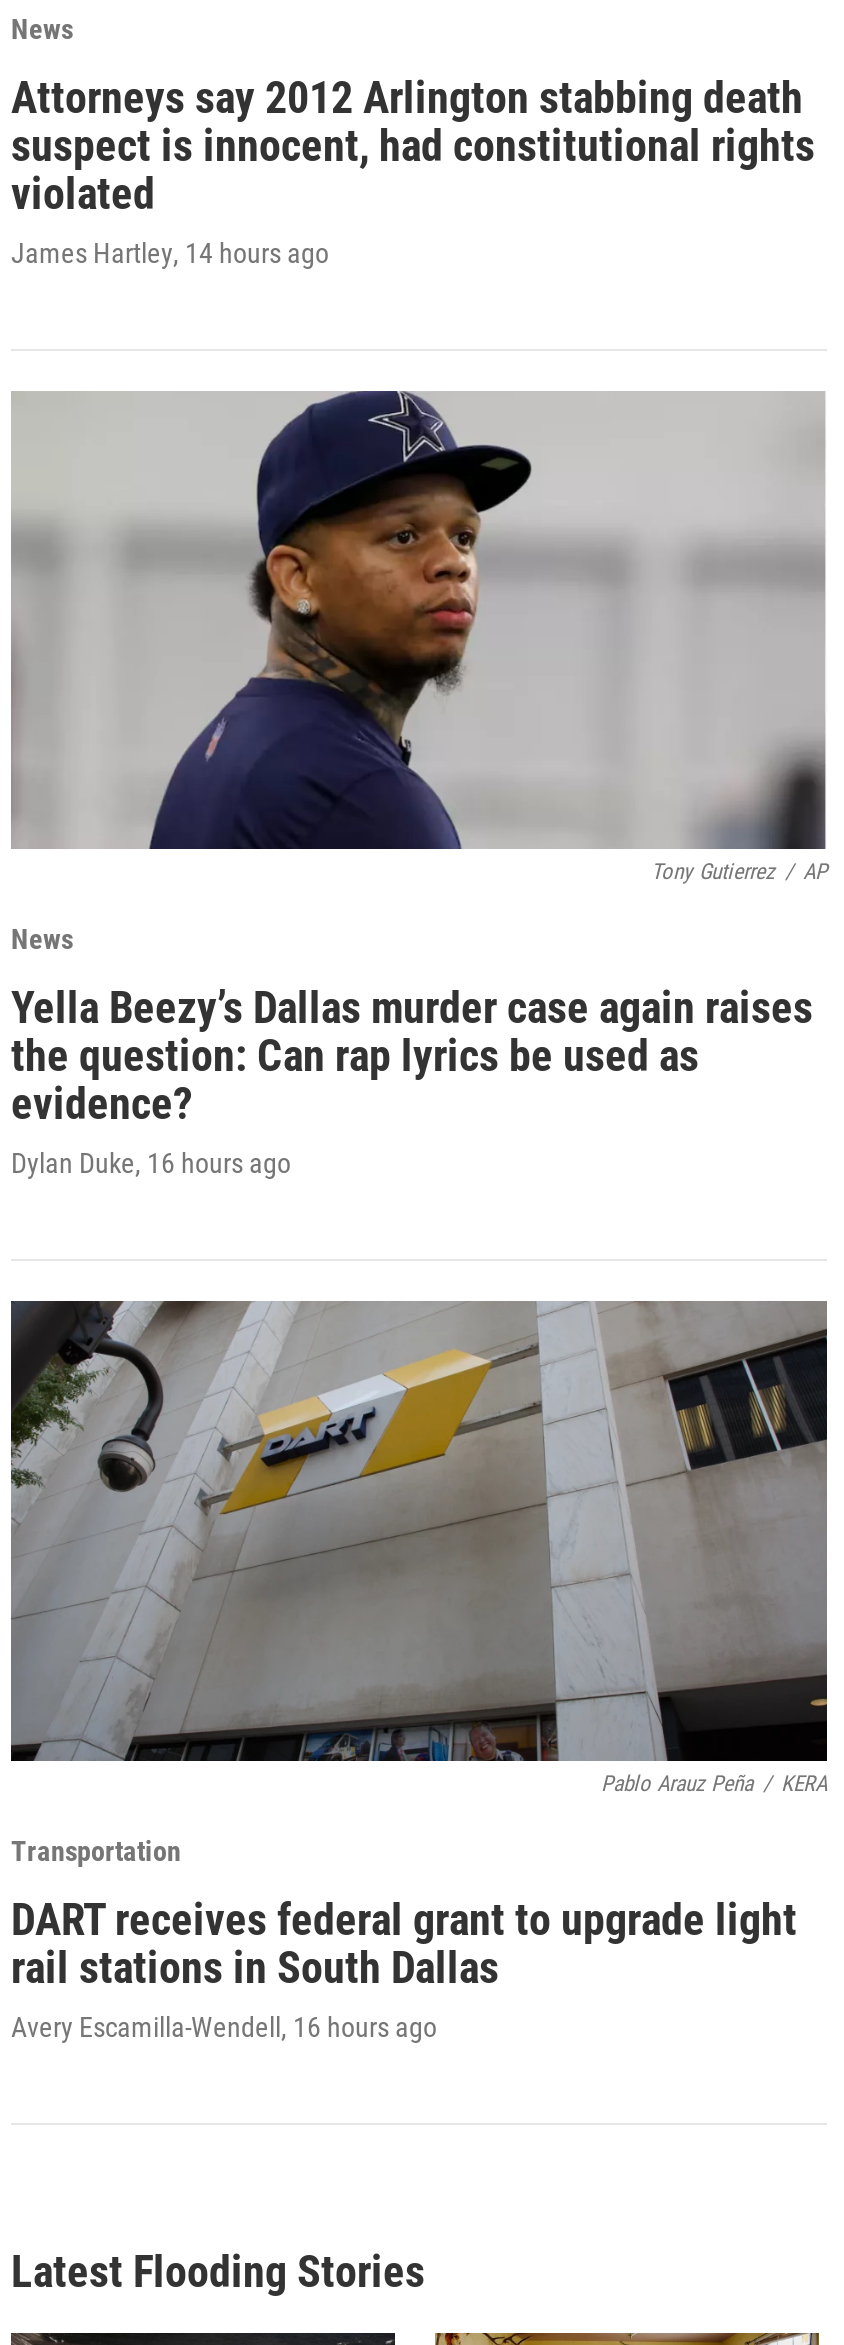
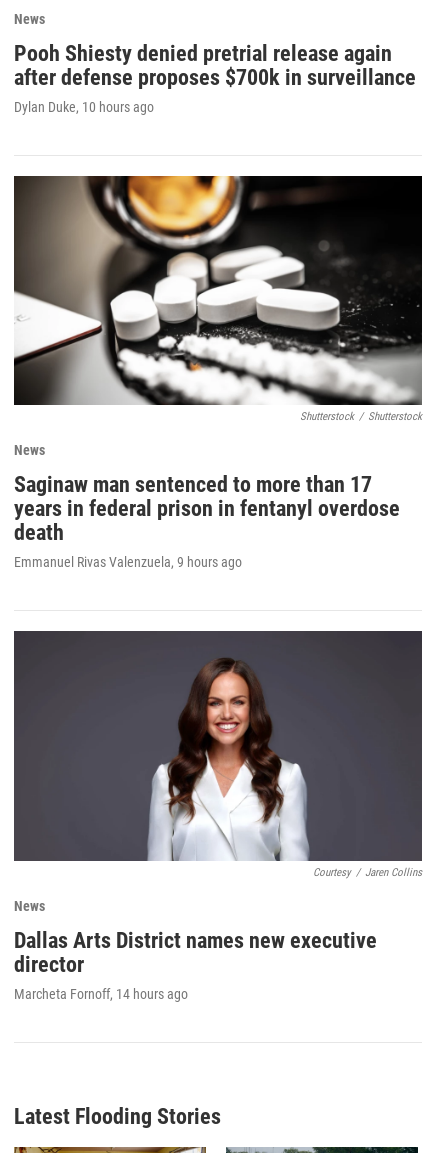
- Attorneys say 2012 Arlington stabbing death
- suspect is innocent, had constitutional rights
- violated
- James Hartley, 14 hours ago
+ Pooh Shiesty denied pretrial release again
+ after defense proposes $700k in surveillance
+ Dylan Duke, 10 hours ago

- [image]
- Tony Gutierrez / AP
+ [image]
+ Shutterstock / Shutterstock

- Yella Beezy’s Dallas murder case again raises
- the question: Can rap lyrics be used as
- evidence?
- Dylan Duke, 16 hours ago
+ Saginaw man sentenced to more than 17
+ years in federal prison in fentanyl overdose
+ death
+ Emmanuel Rivas Valenzuela, 9 hours ago

- [image]
- Pablo Arauz Peña / KERA
+ [image]
+ Courtesy / Jaren Collins

- Transportation
+ News

- DART receives federal grant to upgrade light
- rail stations in South Dallas
- Avery Escamilla-Wendell, 16 hours ago
+ Dallas Arts District names new executive
+ director
+ Marcheta Fornoff, 14 hours ago
